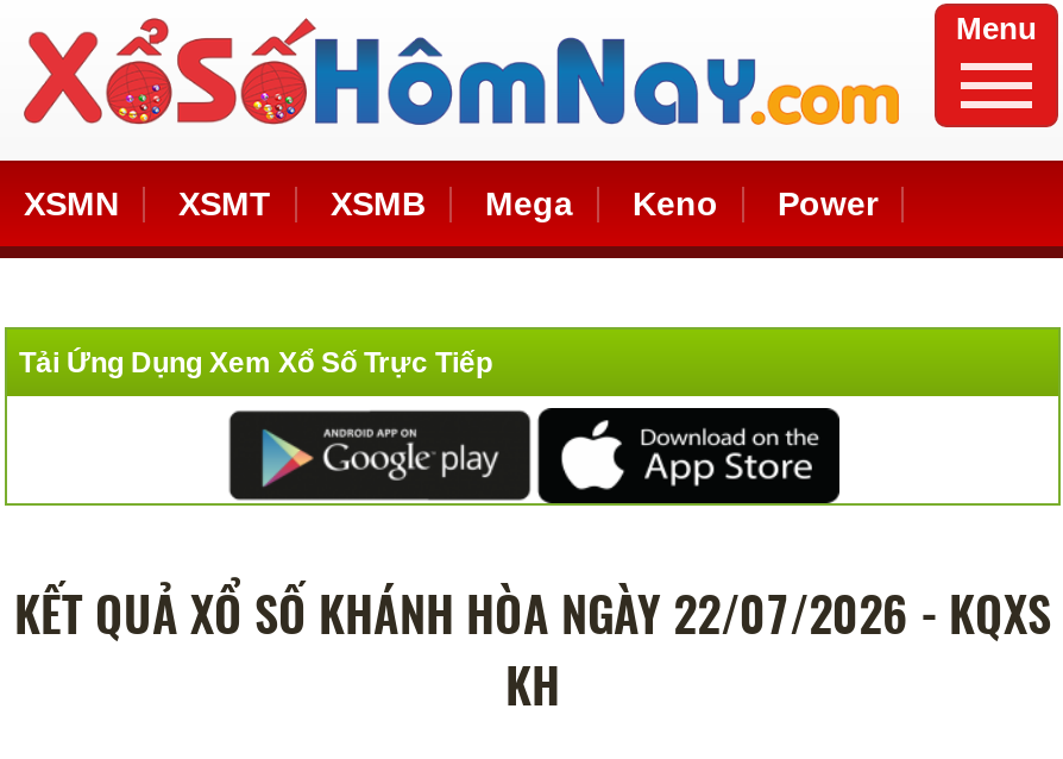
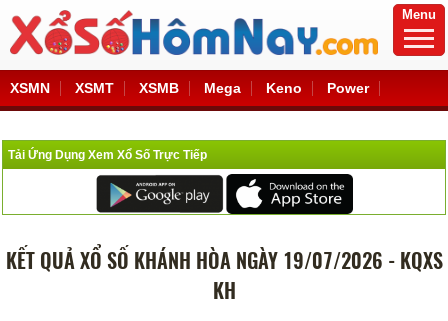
- KẾT QUẢ XỔ SỐ KHÁNH HÒA NGÀY 22/07/2026 - KQXS
+ KẾT QUẢ XỔ SỐ KHÁNH HÒA NGÀY 19/07/2026 - KQXS
